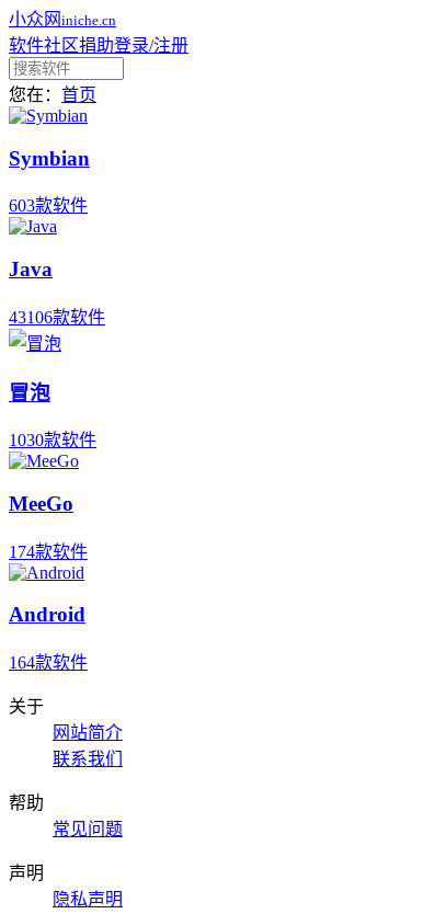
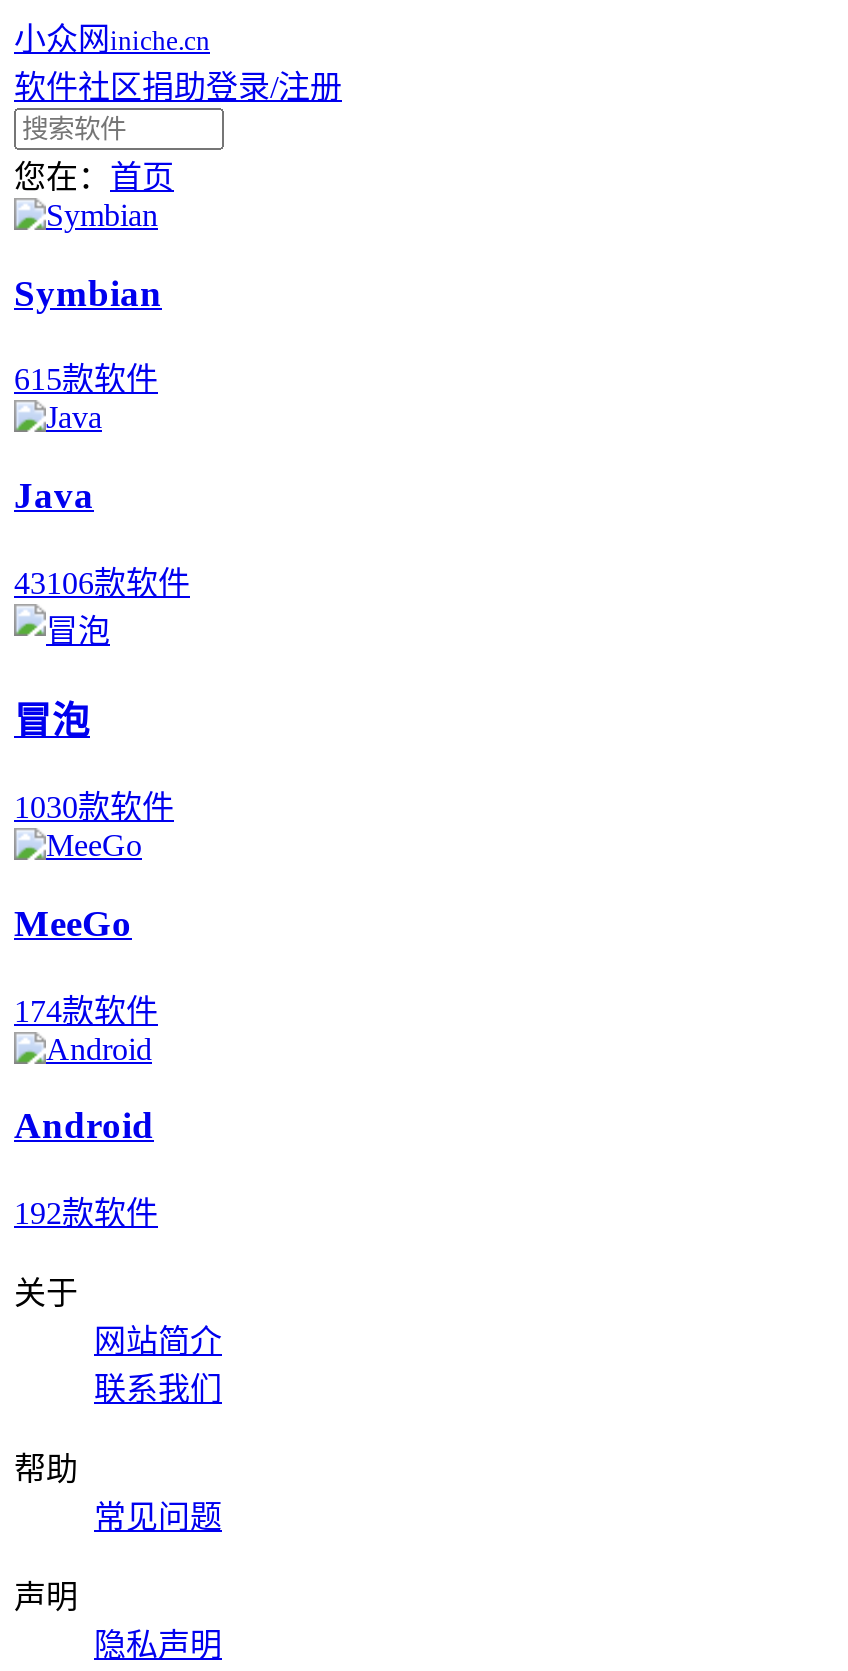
- 603款软件
+ 615款软件

- 164款软件
+ 192款软件
